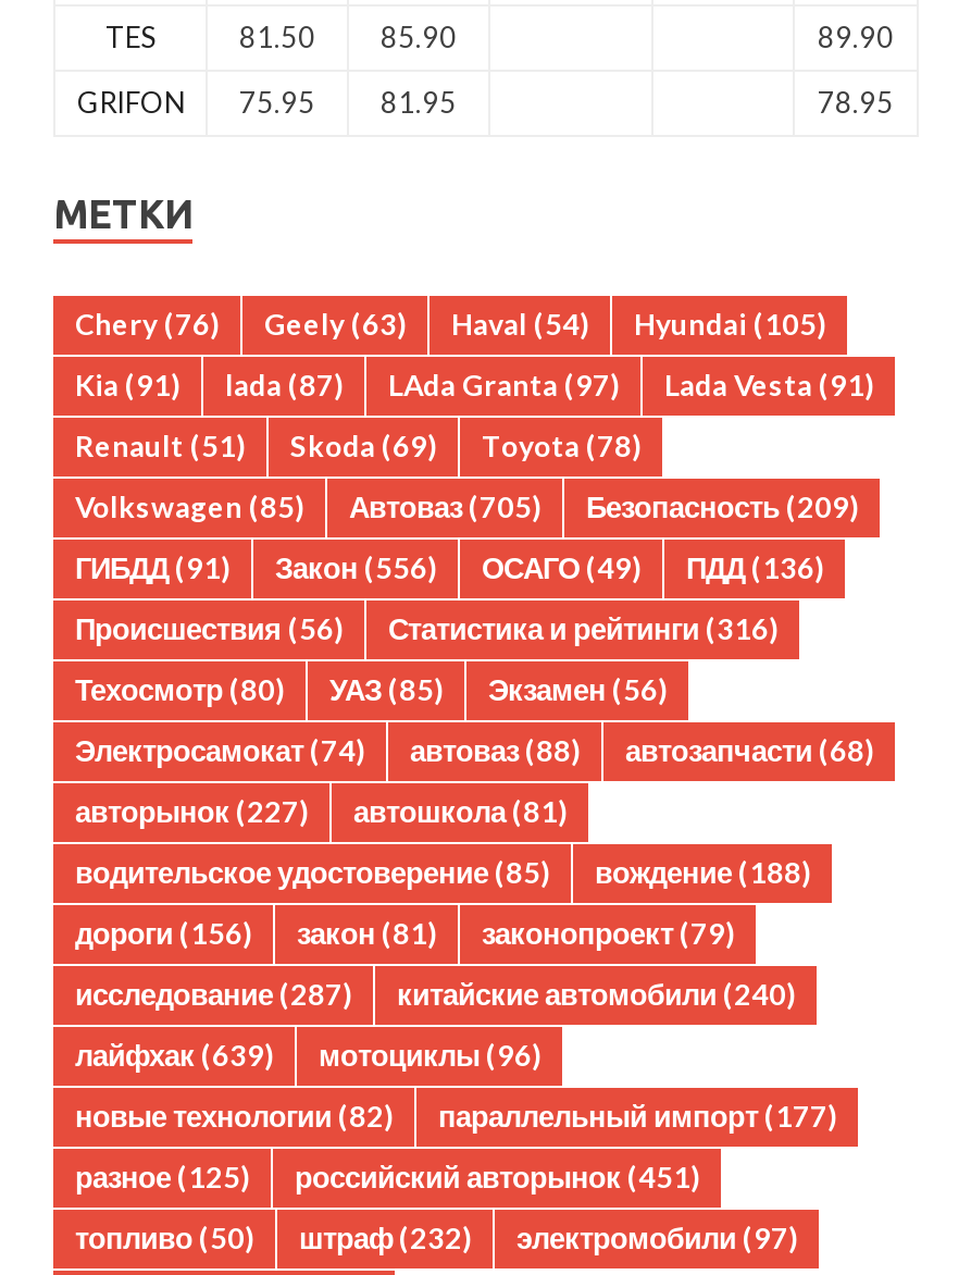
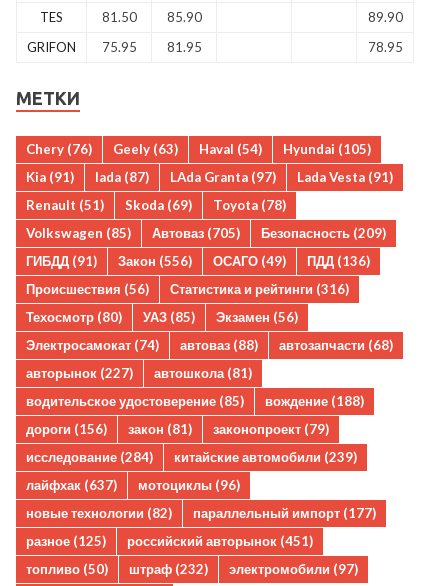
- исследование (287)
+ исследование (284)

- китайские автомобили (240)
+ китайские автомобили (239)

- лайфхак (639) мотоциклы (96)
+ лайфхак (637) мотоциклы (96)
